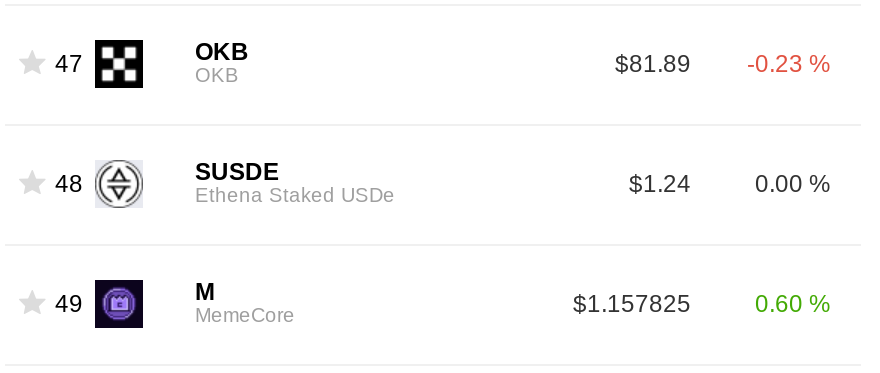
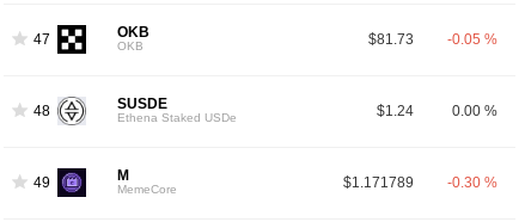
- $81.89
+ $81.73

- -0.23 %
+ -0.05 %

- $1.157825
+ $1.171789

- 0.60 %
+ -0.30 %
